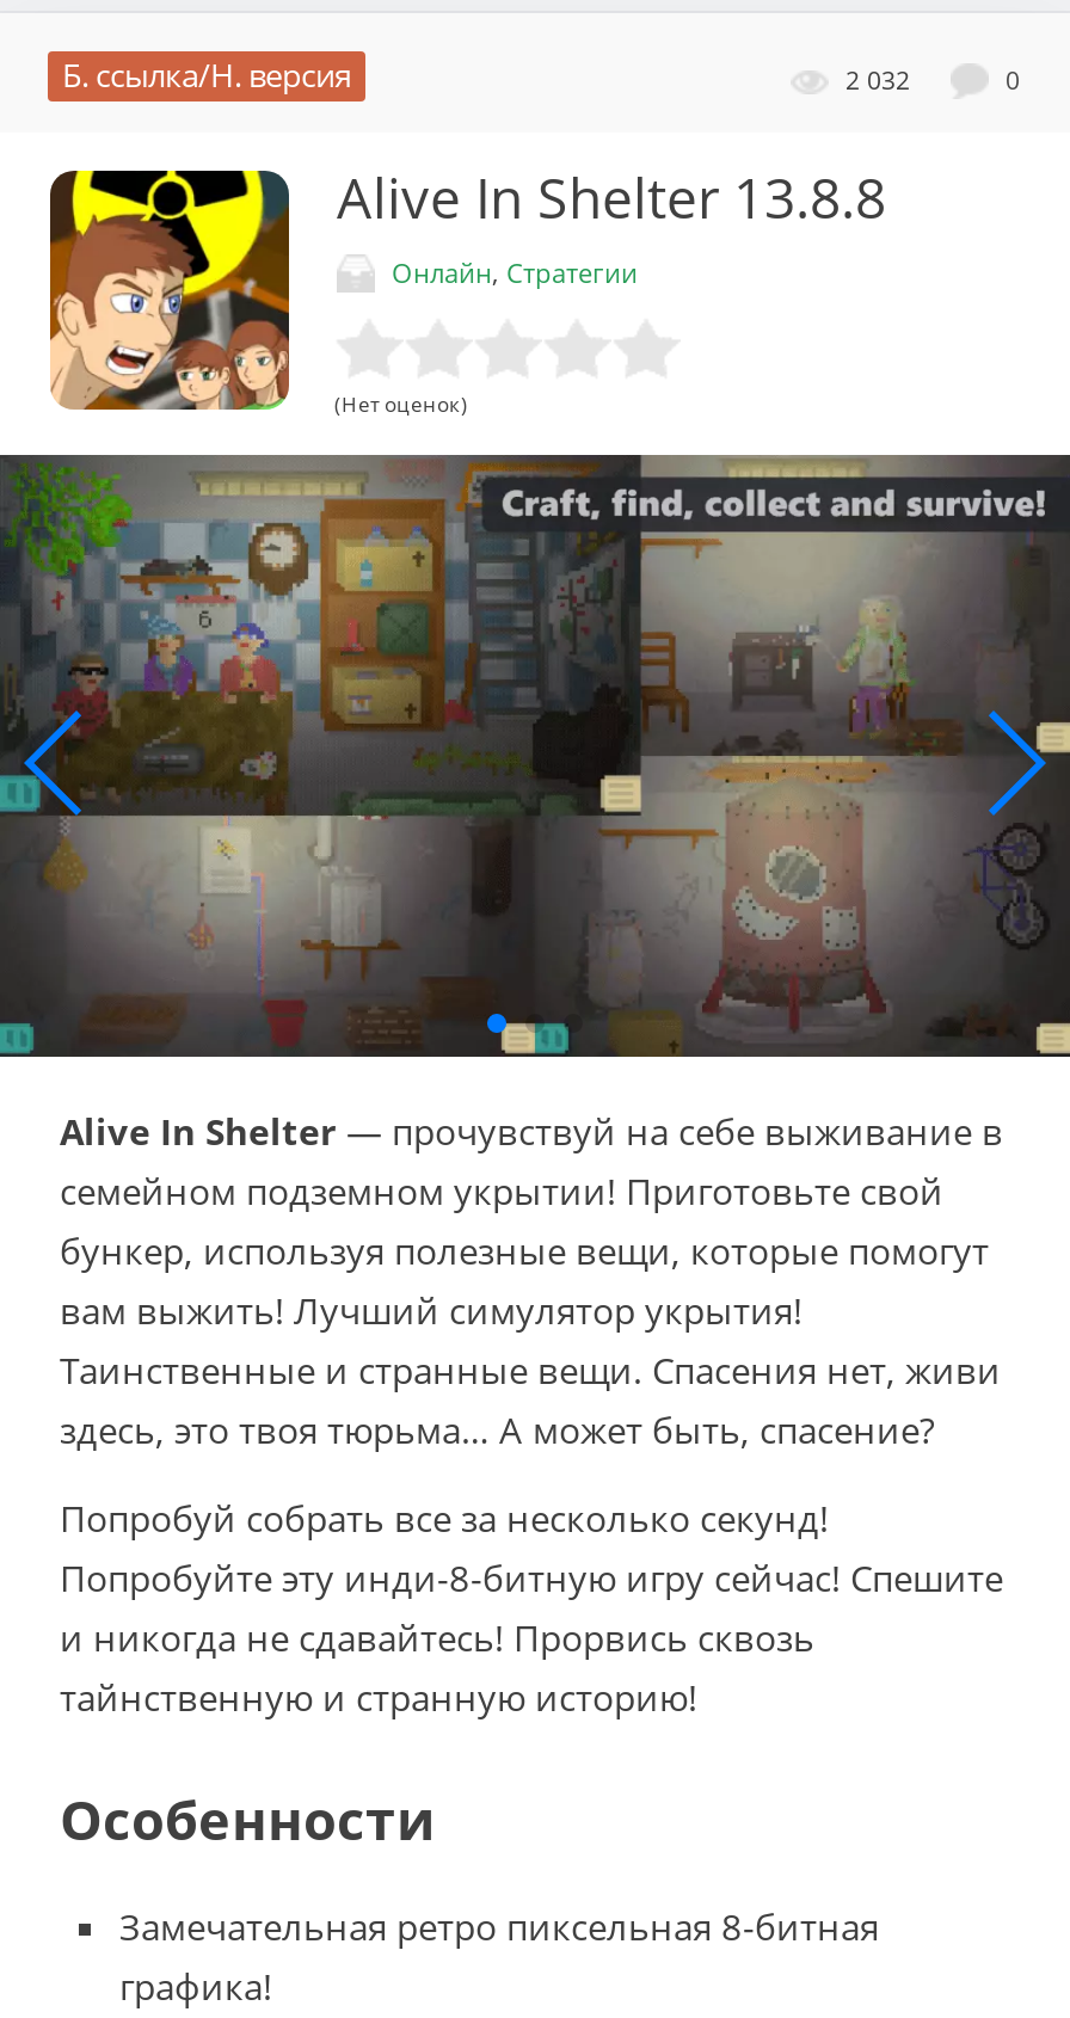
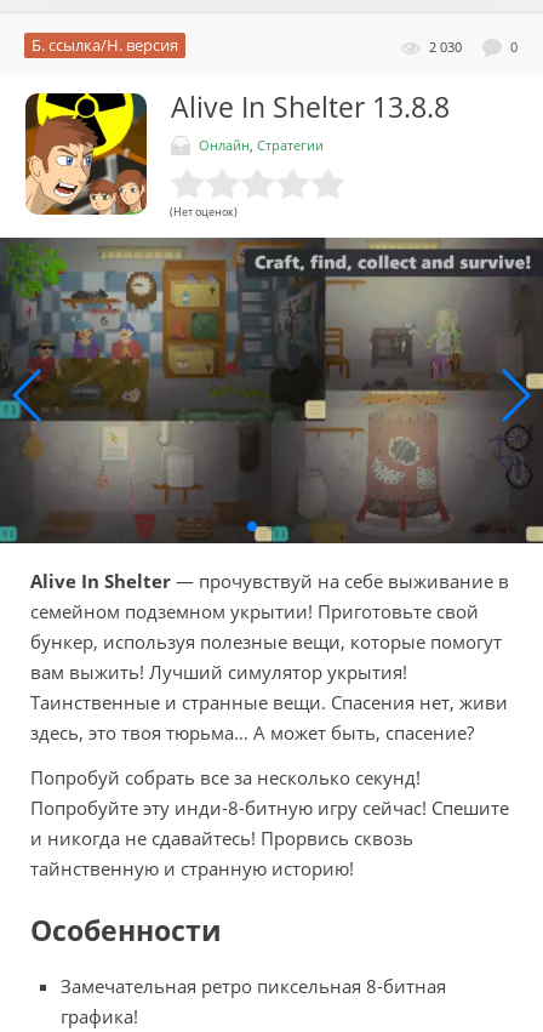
- 2 032
+ 2 030
